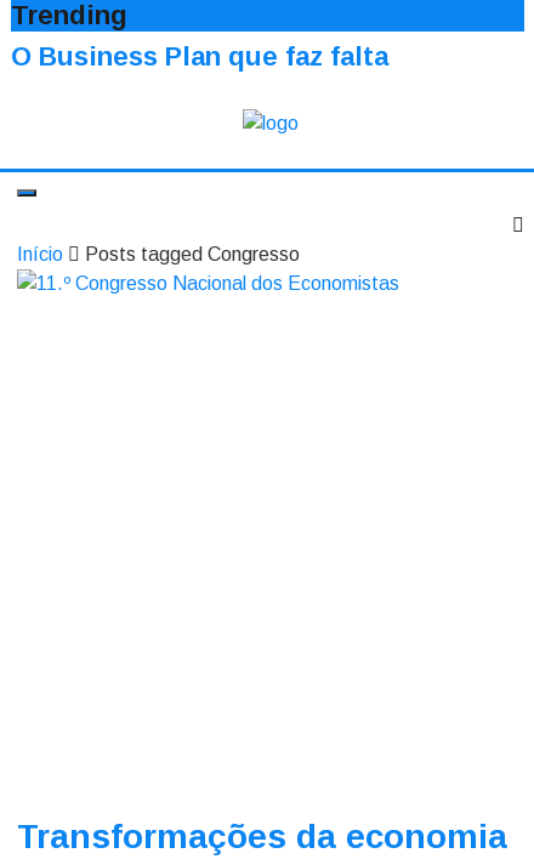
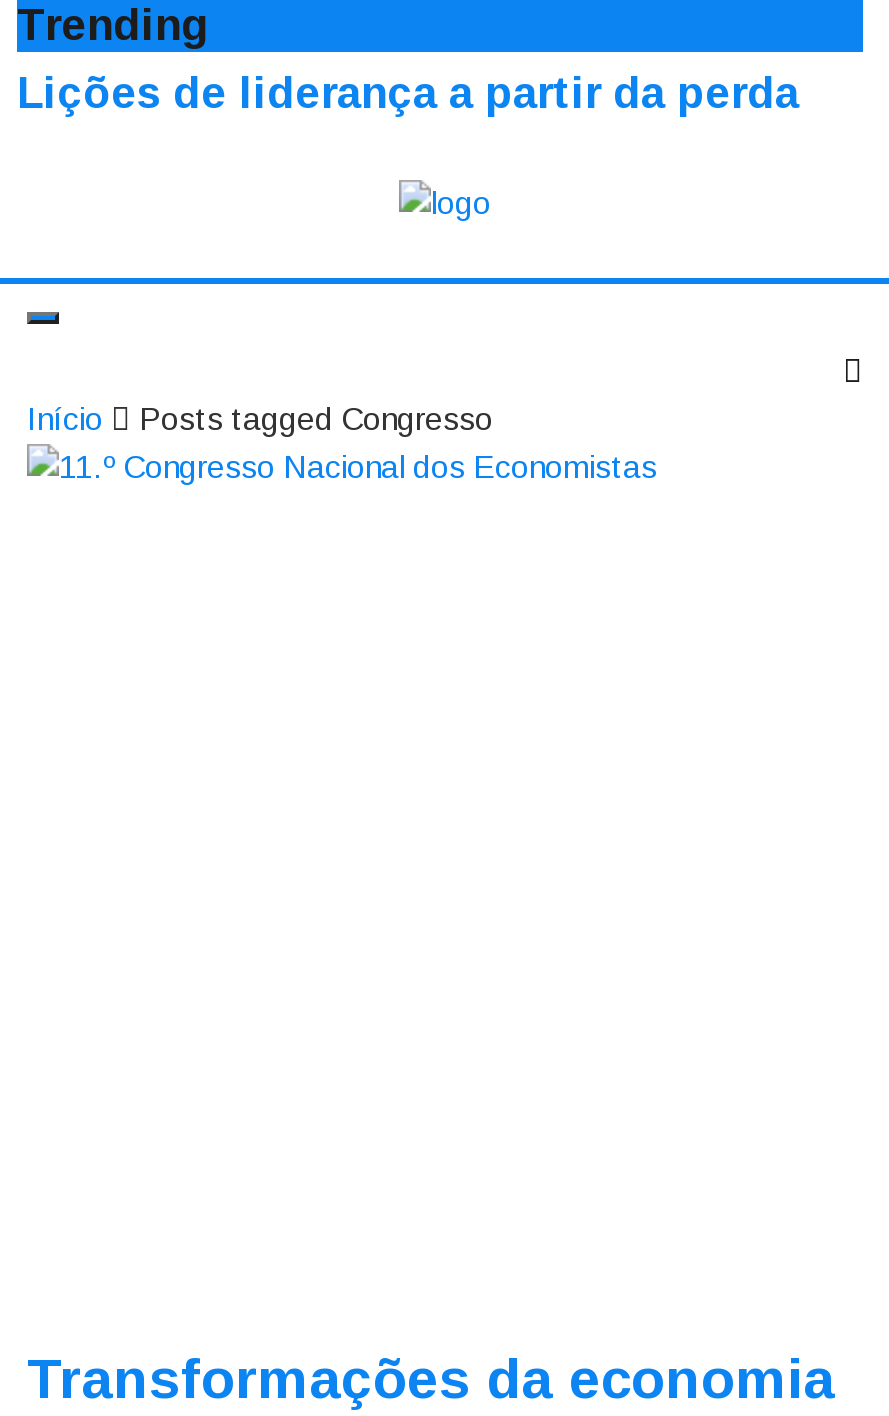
- O Business Plan que faz falta
+ Lições de liderança a partir da perda
